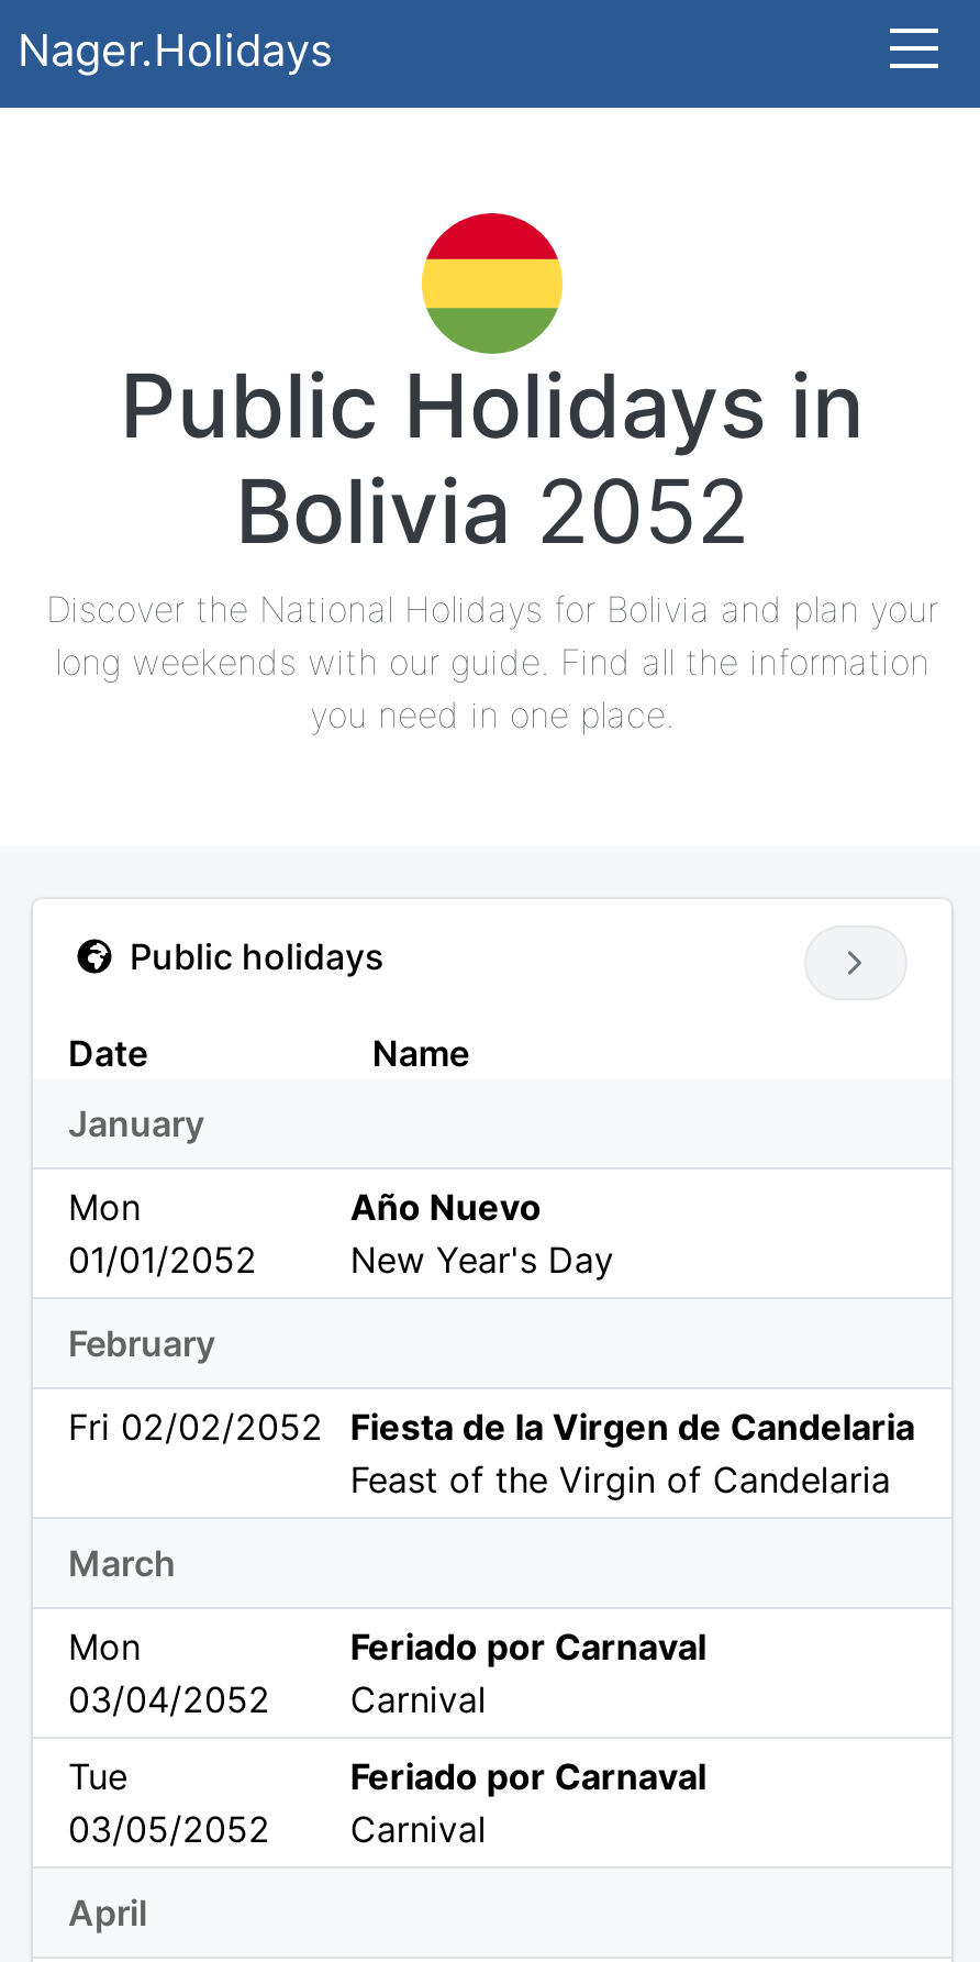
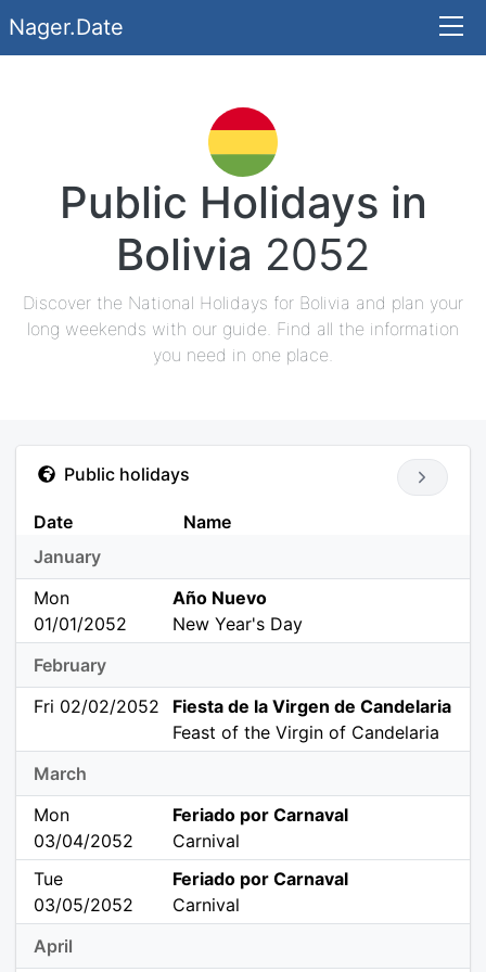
- Nager.Holidays
+ Nager.Date
